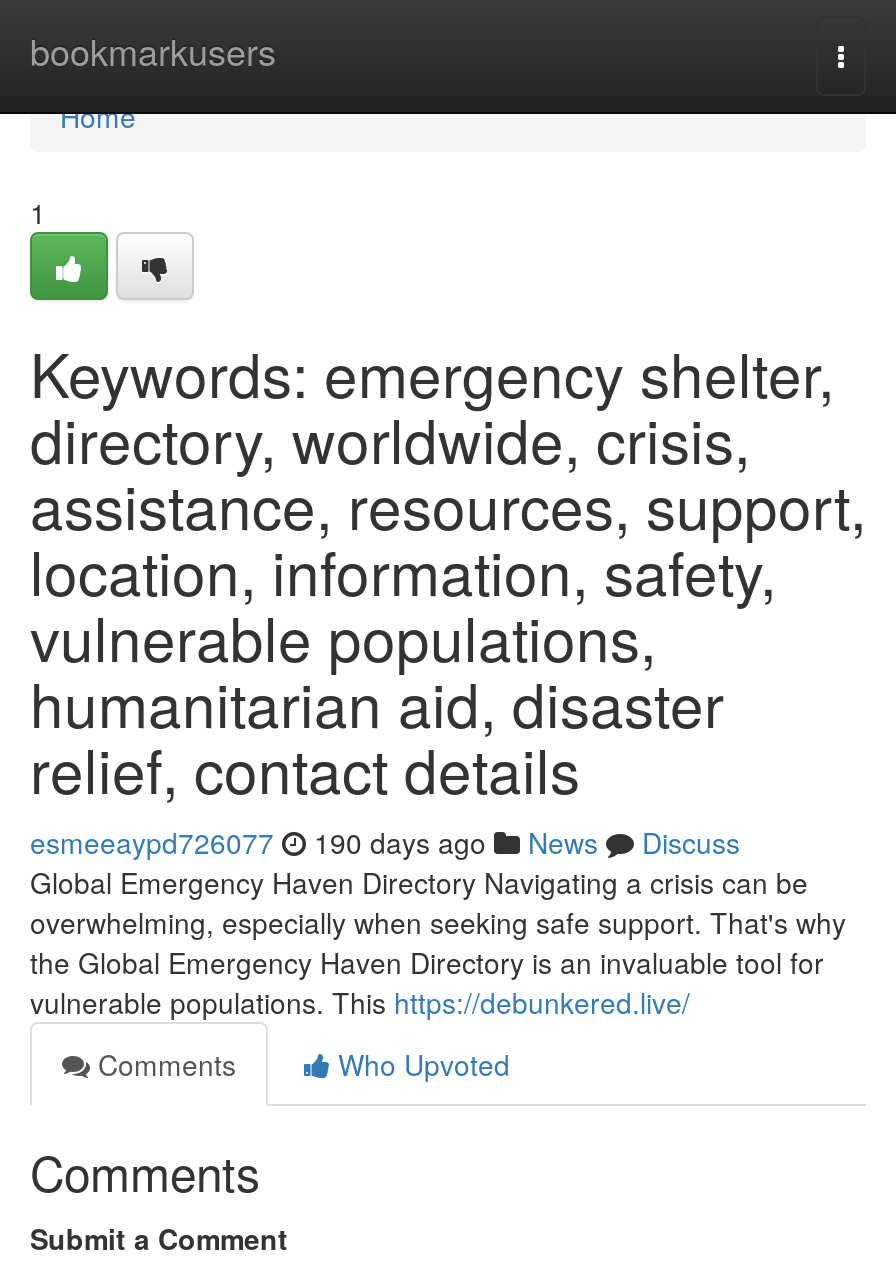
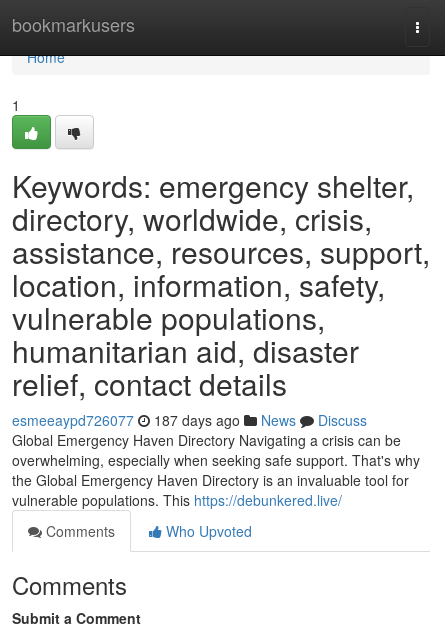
- esmeeaypd726077 190 days ago News Discuss
+ esmeeaypd726077 187 days ago News Discuss
